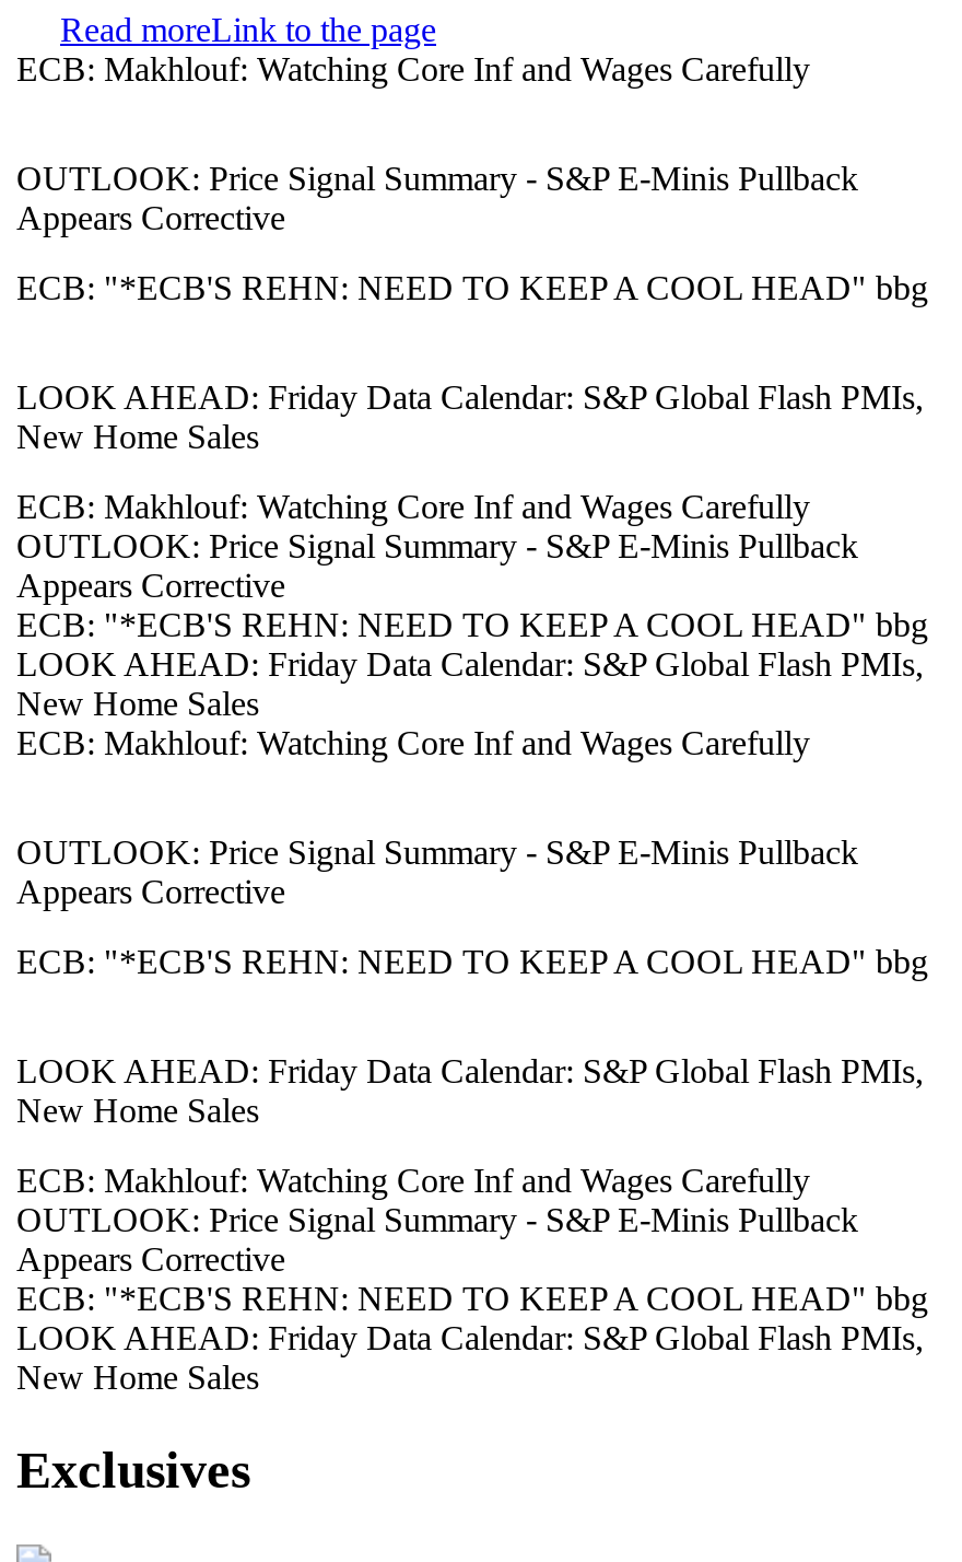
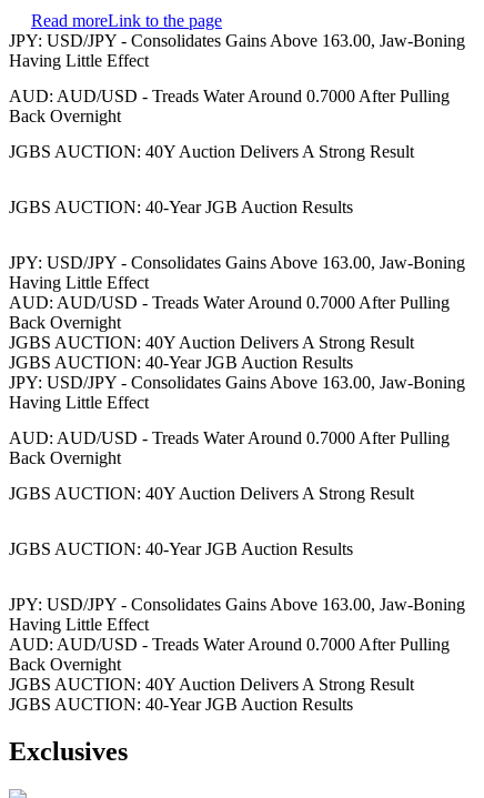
- ECB: Makhlouf: Watching Core Inf and Wages Carefully
+ JPY: USD/JPY - Consolidates Gains Above 163.00, Jaw-Boning
+ Having Little Effect

- OUTLOOK: Price Signal Summary - S&P E-Minis Pullback
- Appears Corrective
+ AUD: AUD/USD - Treads Water Around 0.7000 After Pulling
+ Back Overnight

- ECB: "*ECB'S REHN: NEED TO KEEP A COOL HEAD" bbg
+ JGBS AUCTION: 40Y Auction Delivers A Strong Result

- LOOK AHEAD: Friday Data Calendar: S&P Global Flash PMIs,
- New Home Sales
+ JGBS AUCTION: 40-Year JGB Auction Results

- ECB: Makhlouf: Watching Core Inf and Wages Carefully
- OUTLOOK: Price Signal Summary - S&P E-Minis Pullback
- Appears Corrective
- ECB: "*ECB'S REHN: NEED TO KEEP A COOL HEAD" bbg
- LOOK AHEAD: Friday Data Calendar: S&P Global Flash PMIs,
- New Home Sales
- ECB: Makhlouf: Watching Core Inf and Wages Carefully
+ JPY: USD/JPY - Consolidates Gains Above 163.00, Jaw-Boning
+ Having Little Effect
+ AUD: AUD/USD - Treads Water Around 0.7000 After Pulling
+ Back Overnight
+ JGBS AUCTION: 40Y Auction Delivers A Strong Result
+ JGBS AUCTION: 40-Year JGB Auction Results
+ JPY: USD/JPY - Consolidates Gains Above 163.00, Jaw-Boning
+ Having Little Effect

- OUTLOOK: Price Signal Summary - S&P E-Minis Pullback
- Appears Corrective
+ AUD: AUD/USD - Treads Water Around 0.7000 After Pulling
+ Back Overnight

- ECB: "*ECB'S REHN: NEED TO KEEP A COOL HEAD" bbg
+ JGBS AUCTION: 40Y Auction Delivers A Strong Result

- LOOK AHEAD: Friday Data Calendar: S&P Global Flash PMIs,
- New Home Sales
+ JGBS AUCTION: 40-Year JGB Auction Results

- ECB: Makhlouf: Watching Core Inf and Wages Carefully
- OUTLOOK: Price Signal Summary - S&P E-Minis Pullback
- Appears Corrective
- ECB: "*ECB'S REHN: NEED TO KEEP A COOL HEAD" bbg
- LOOK AHEAD: Friday Data Calendar: S&P Global Flash PMIs,
- New Home Sales
+ JPY: USD/JPY - Consolidates Gains Above 163.00, Jaw-Boning
+ Having Little Effect
+ AUD: AUD/USD - Treads Water Around 0.7000 After Pulling
+ Back Overnight
+ JGBS AUCTION: 40Y Auction Delivers A Strong Result
+ JGBS AUCTION: 40-Year JGB Auction Results
